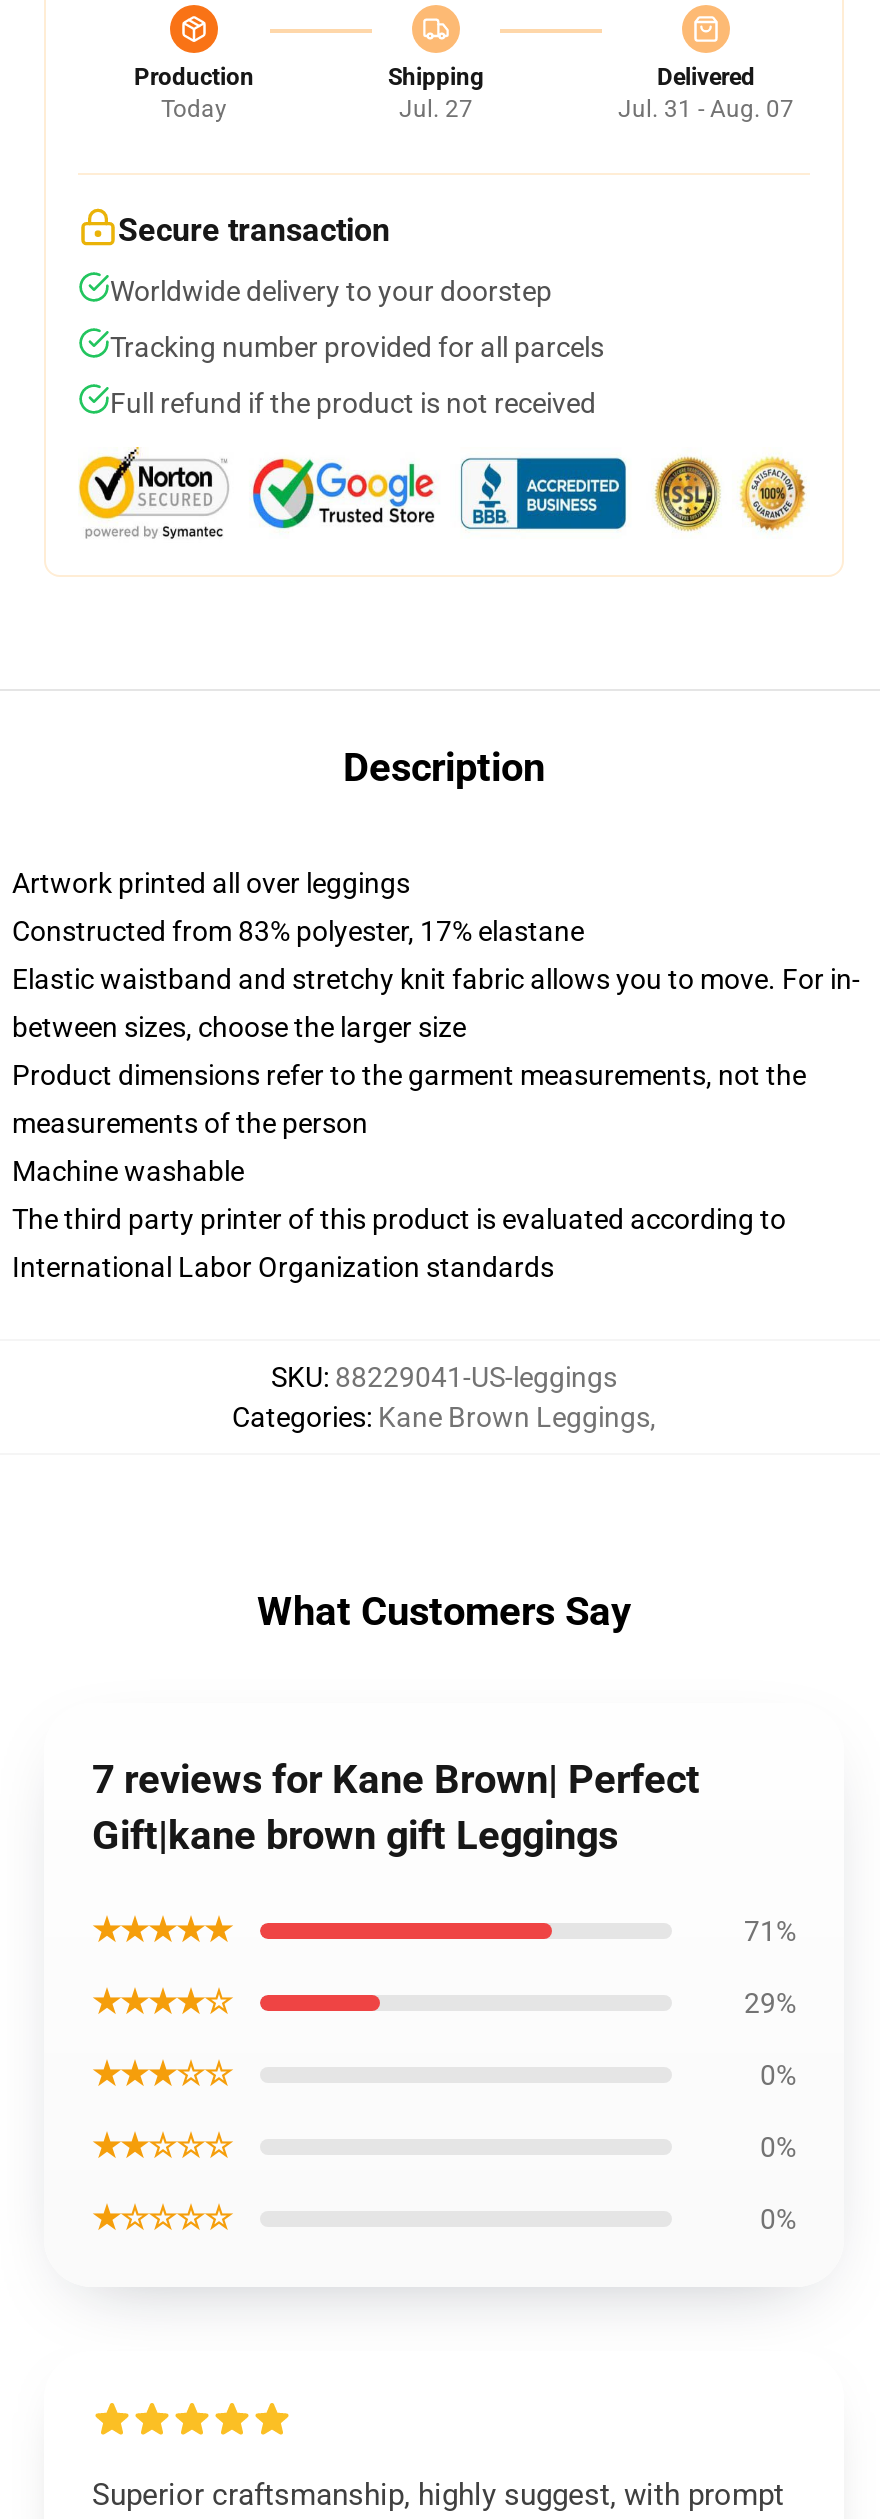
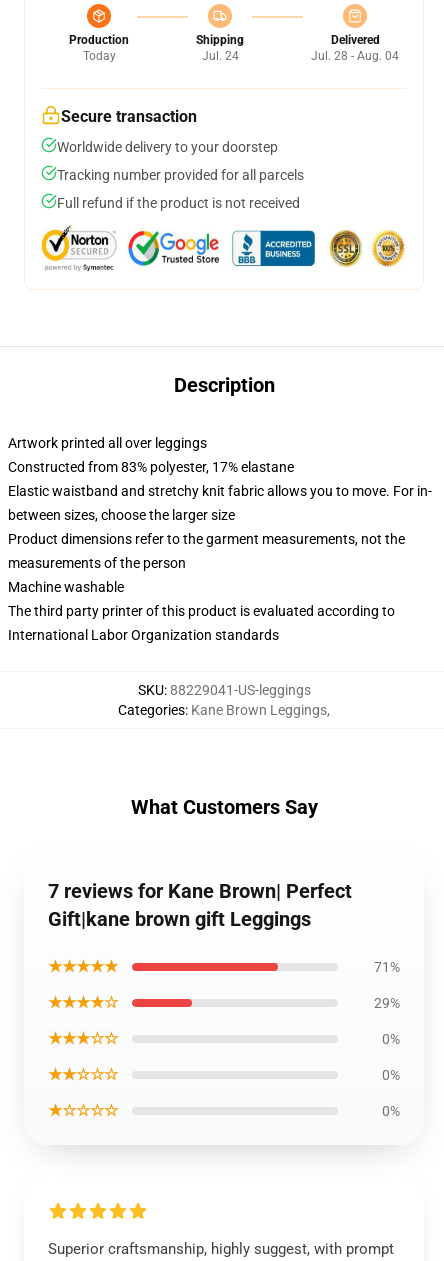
- Jul. 27
+ Jul. 24

- Jul. 31 - Aug. 07
+ Jul. 28 - Aug. 04
